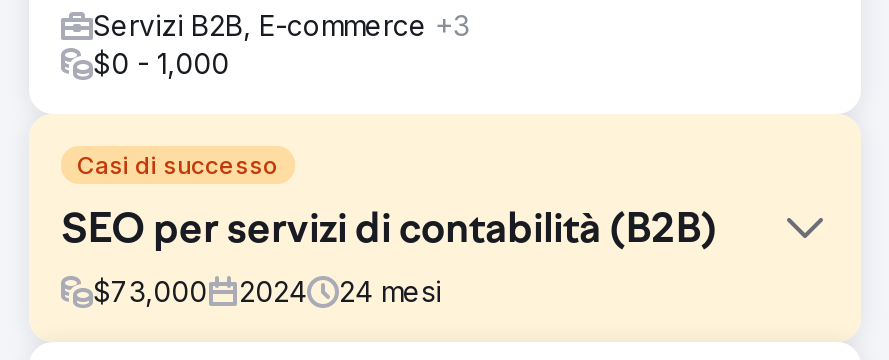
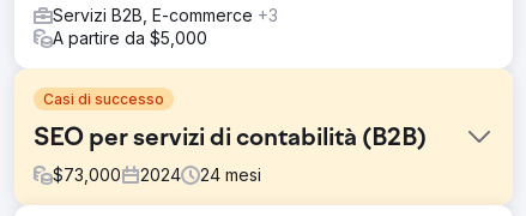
- $0 - 1,000
+ A partire da $5,000
